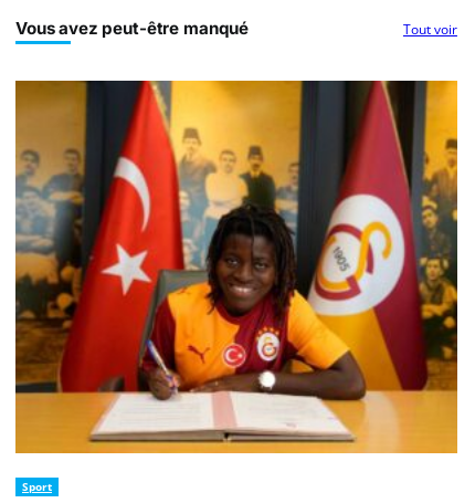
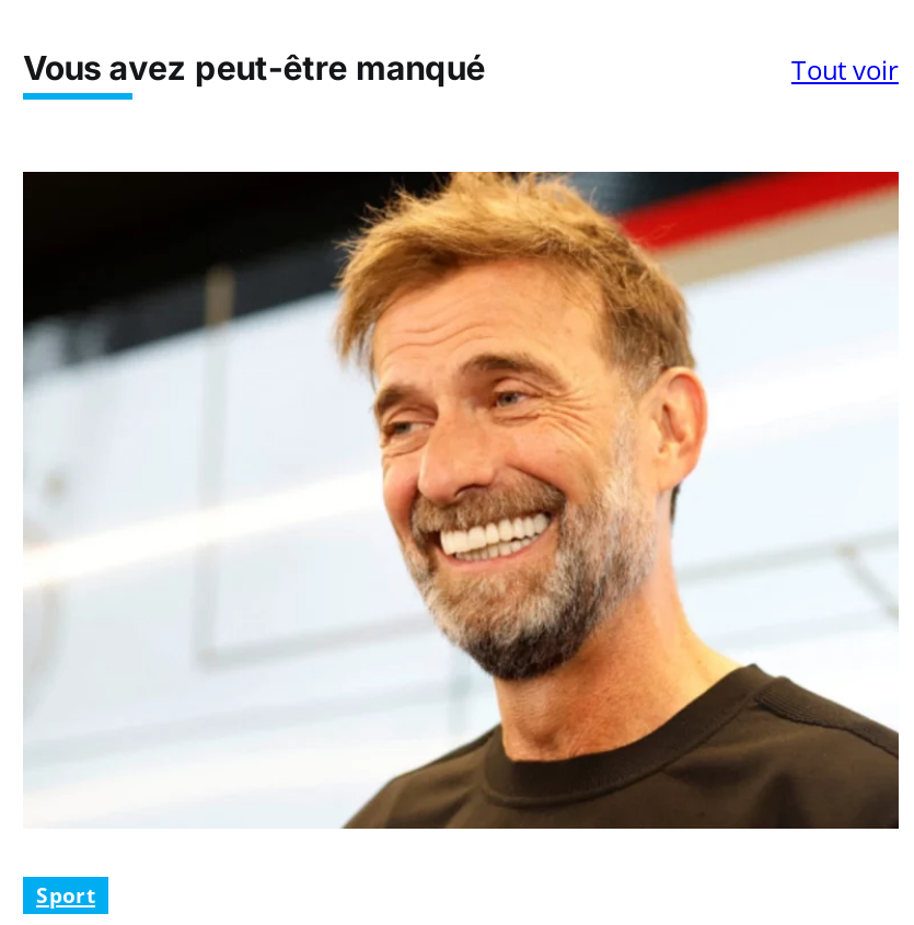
- [image]
+ [image]
